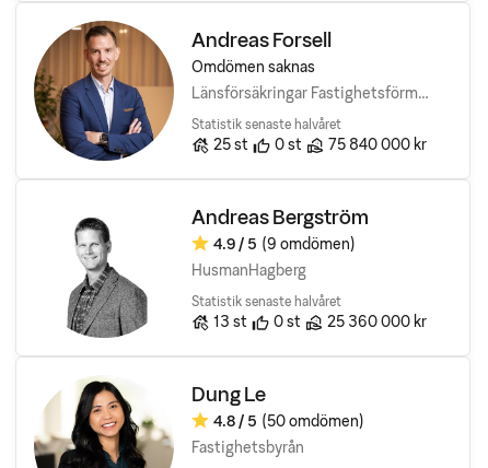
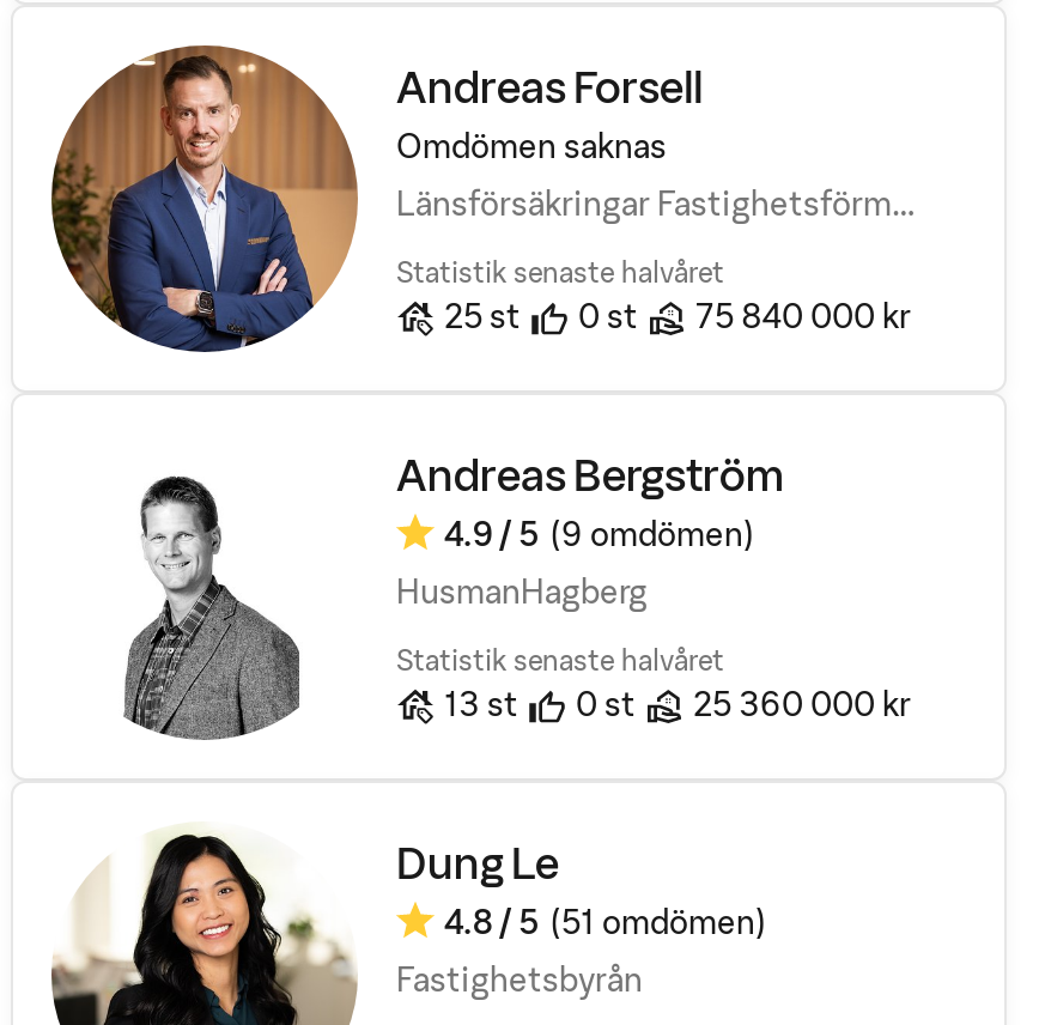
- 4.8 / 5 (50 omdömen)
+ 4.8 / 5 (51 omdömen)
